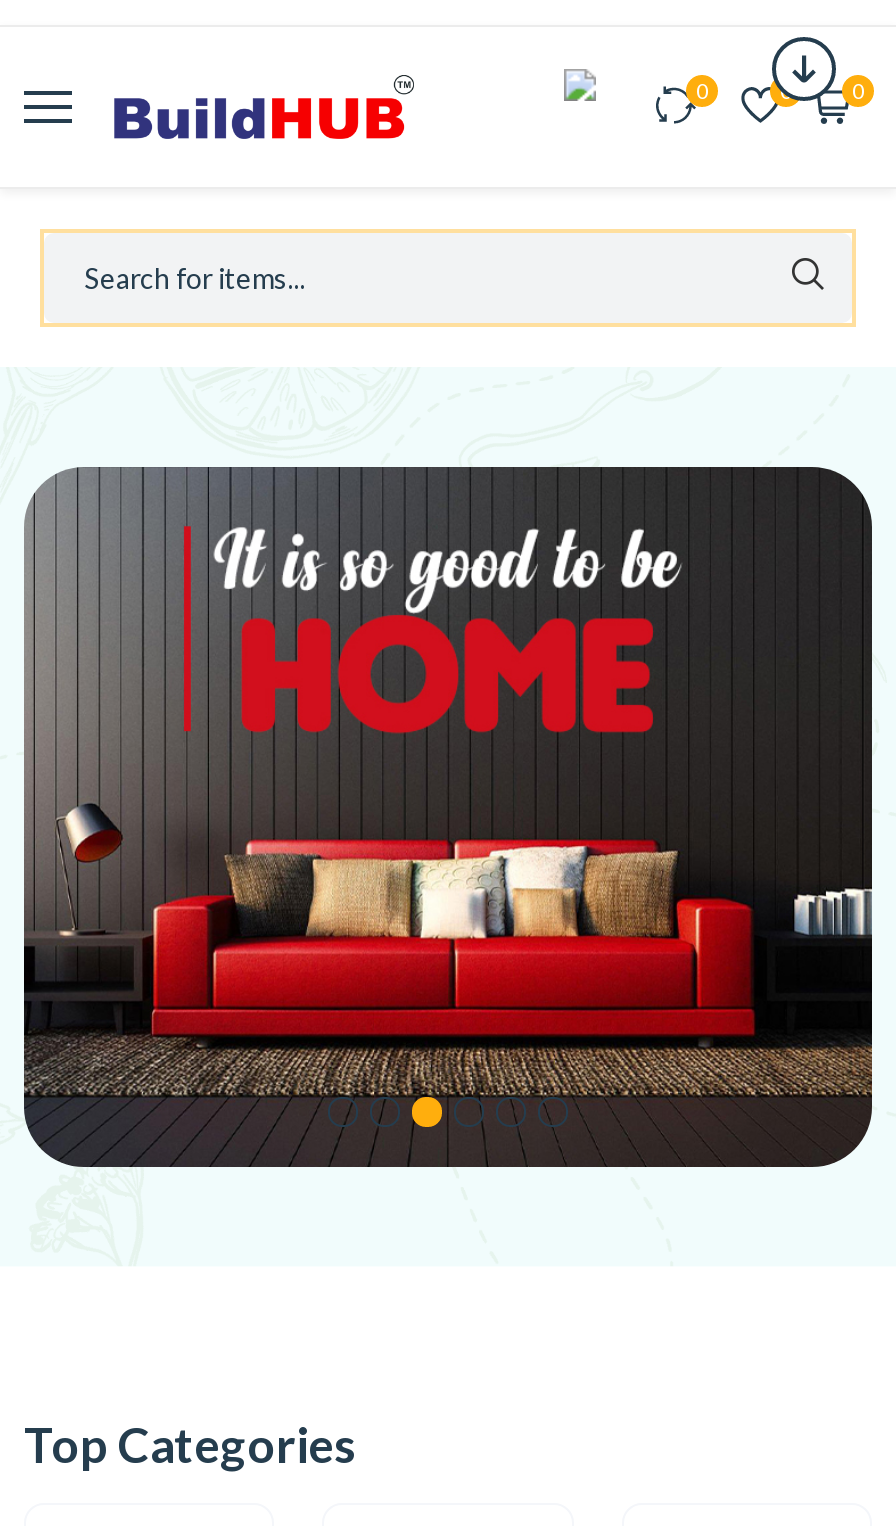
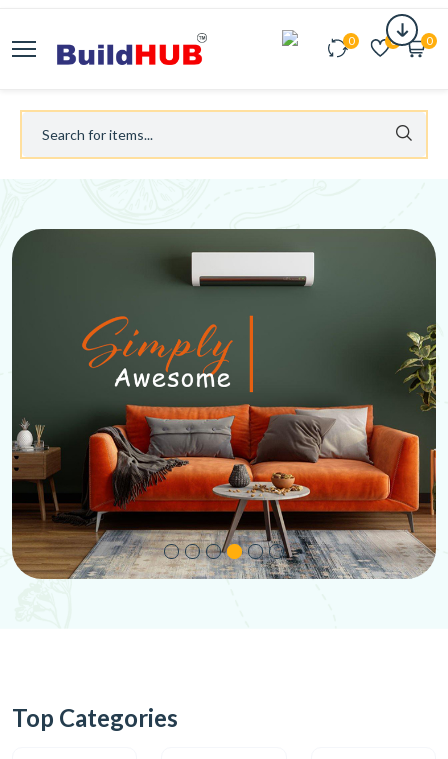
- [image]
+ [image]
